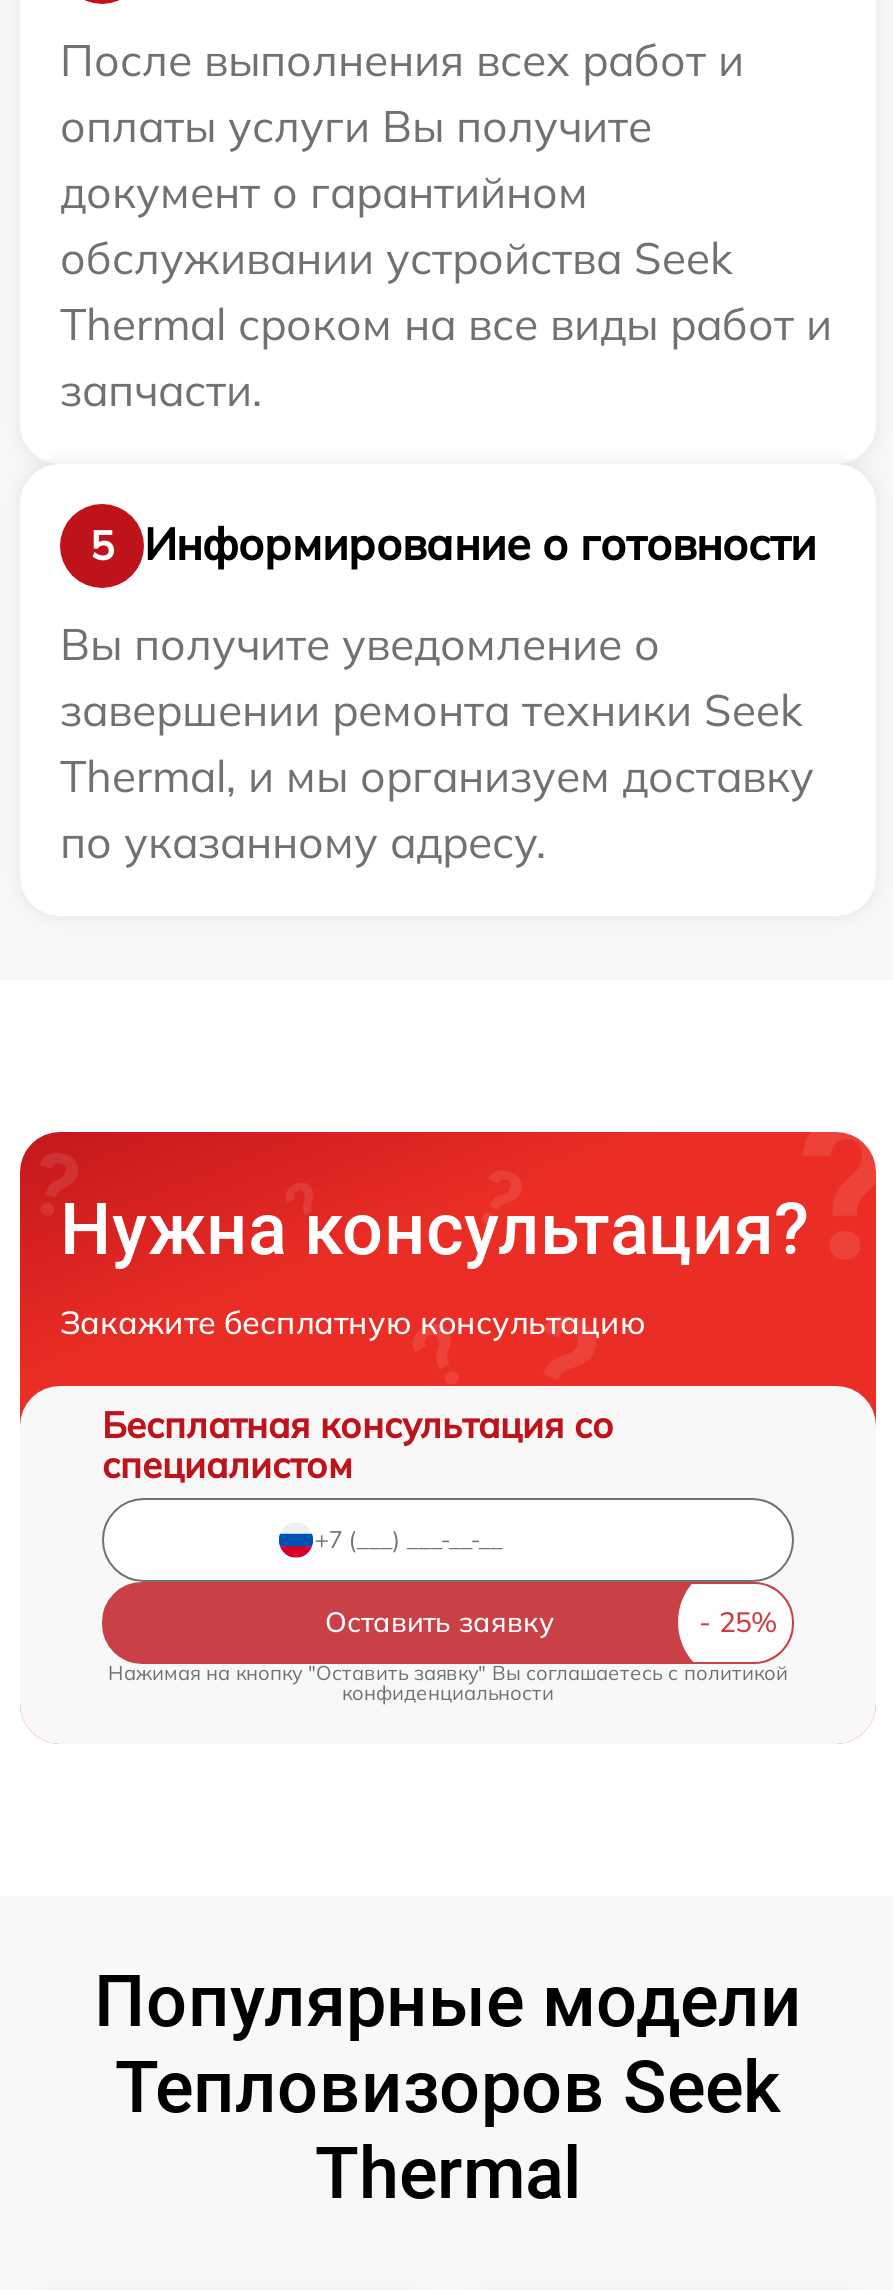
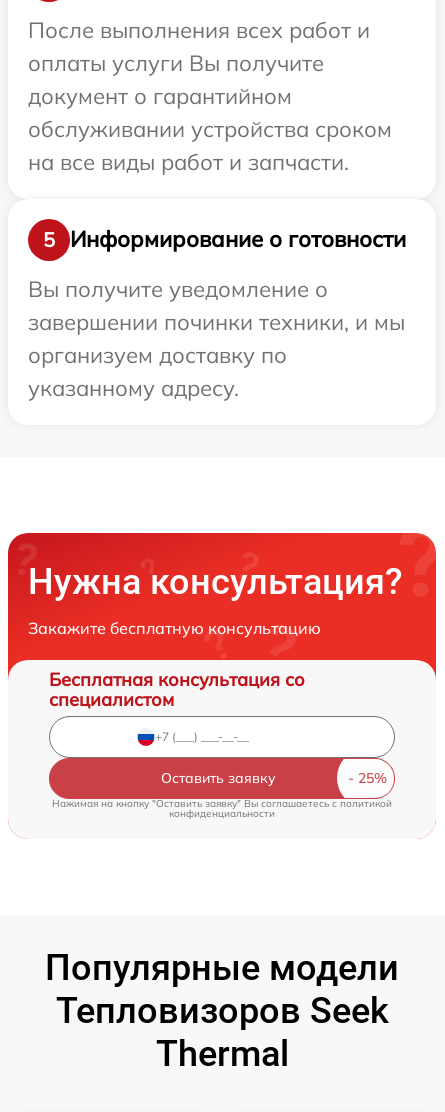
- обслуживании устройства Seek
- Thermal сроком на все виды работ и
- запчасти.
+ обслуживании устройства сроком
+ на все виды работ и запчасти.

- завершении ремонта техники Seek
- Thermal, и мы организуем доставку
- по указанному адресу.
+ завершении починки техники, и мы
+ организуем доставку по
+ указанному адресу.
